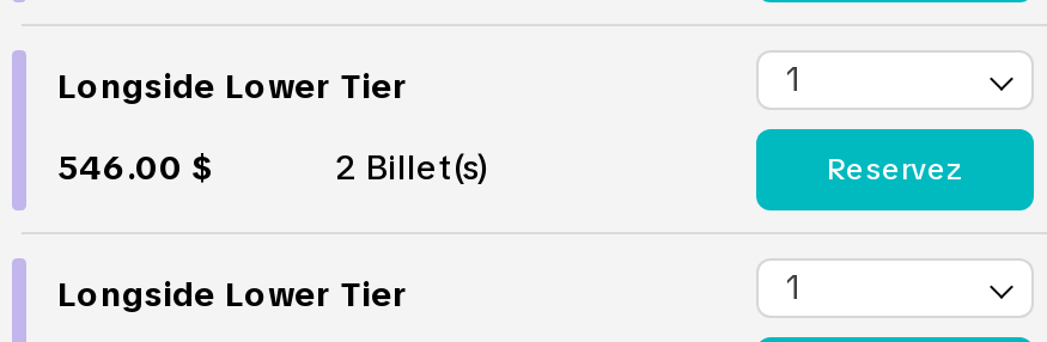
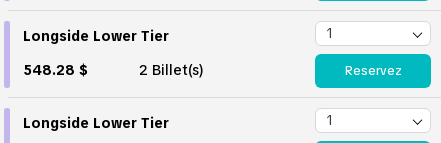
- 546.00 $
+ 548.28 $
